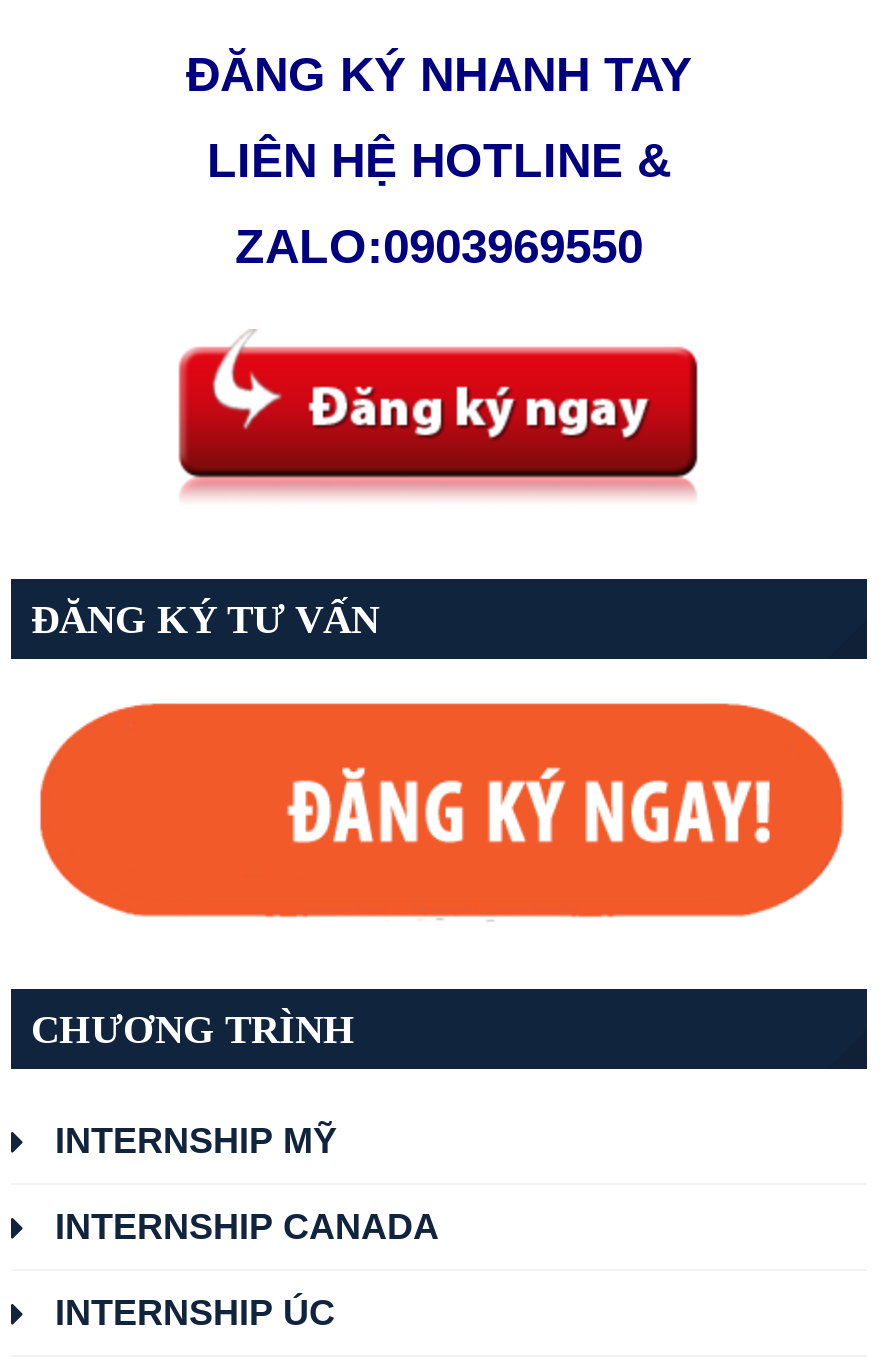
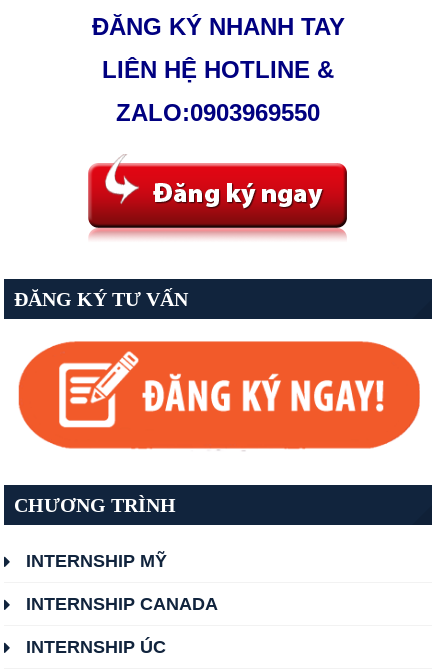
+ [image]
